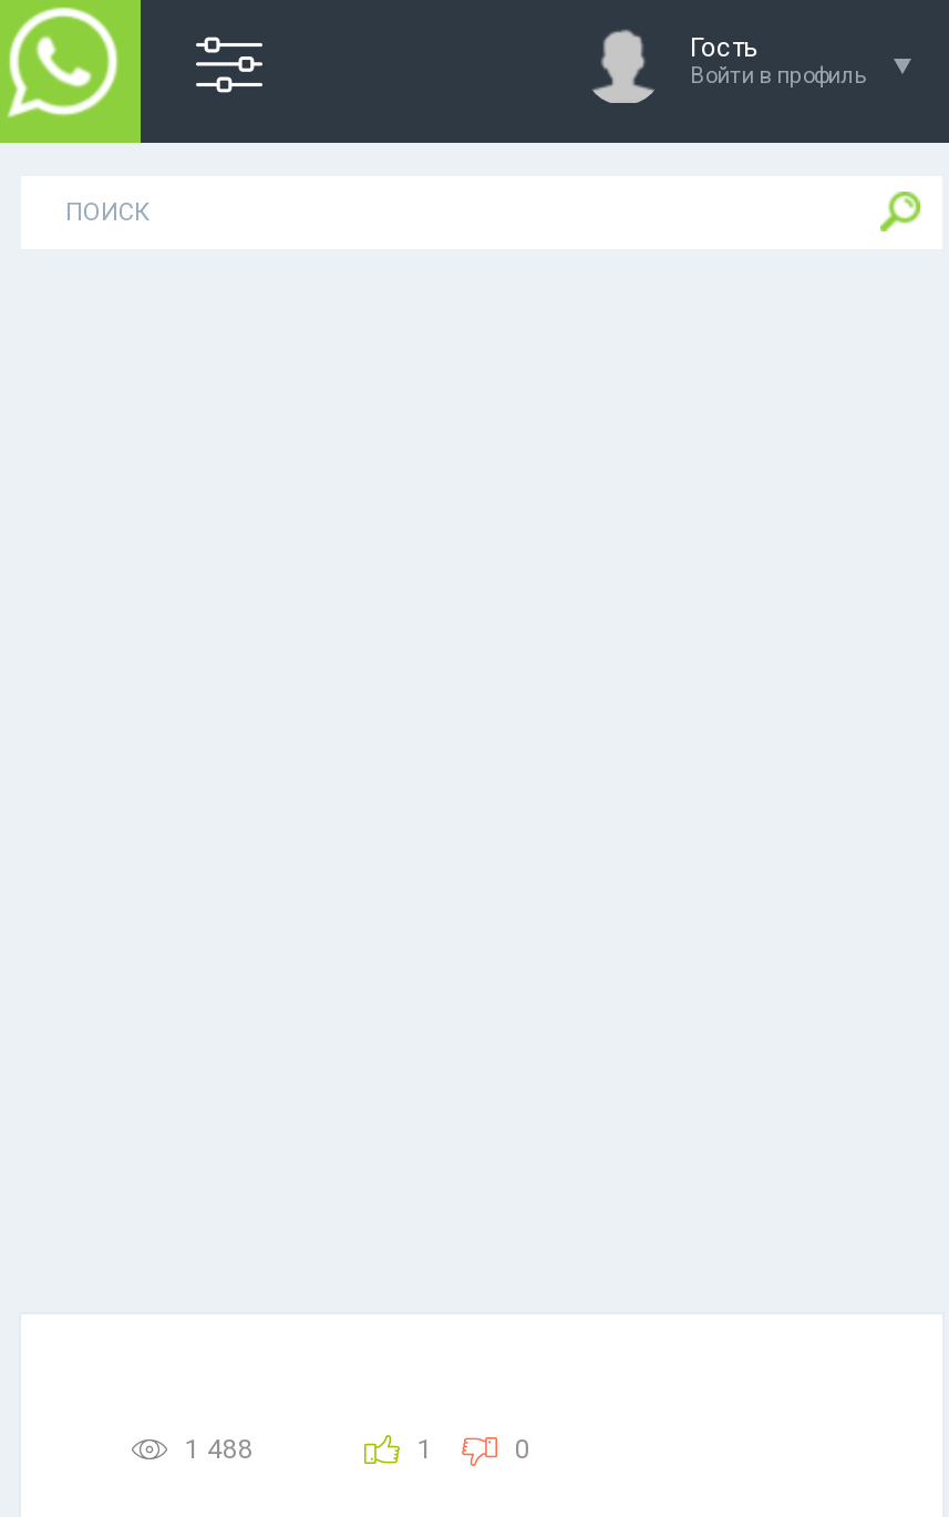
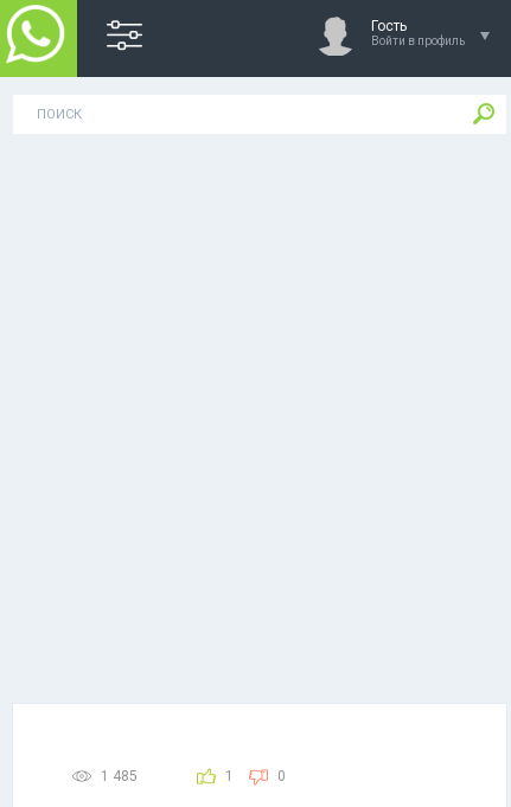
- 1 488
+ 1 485
